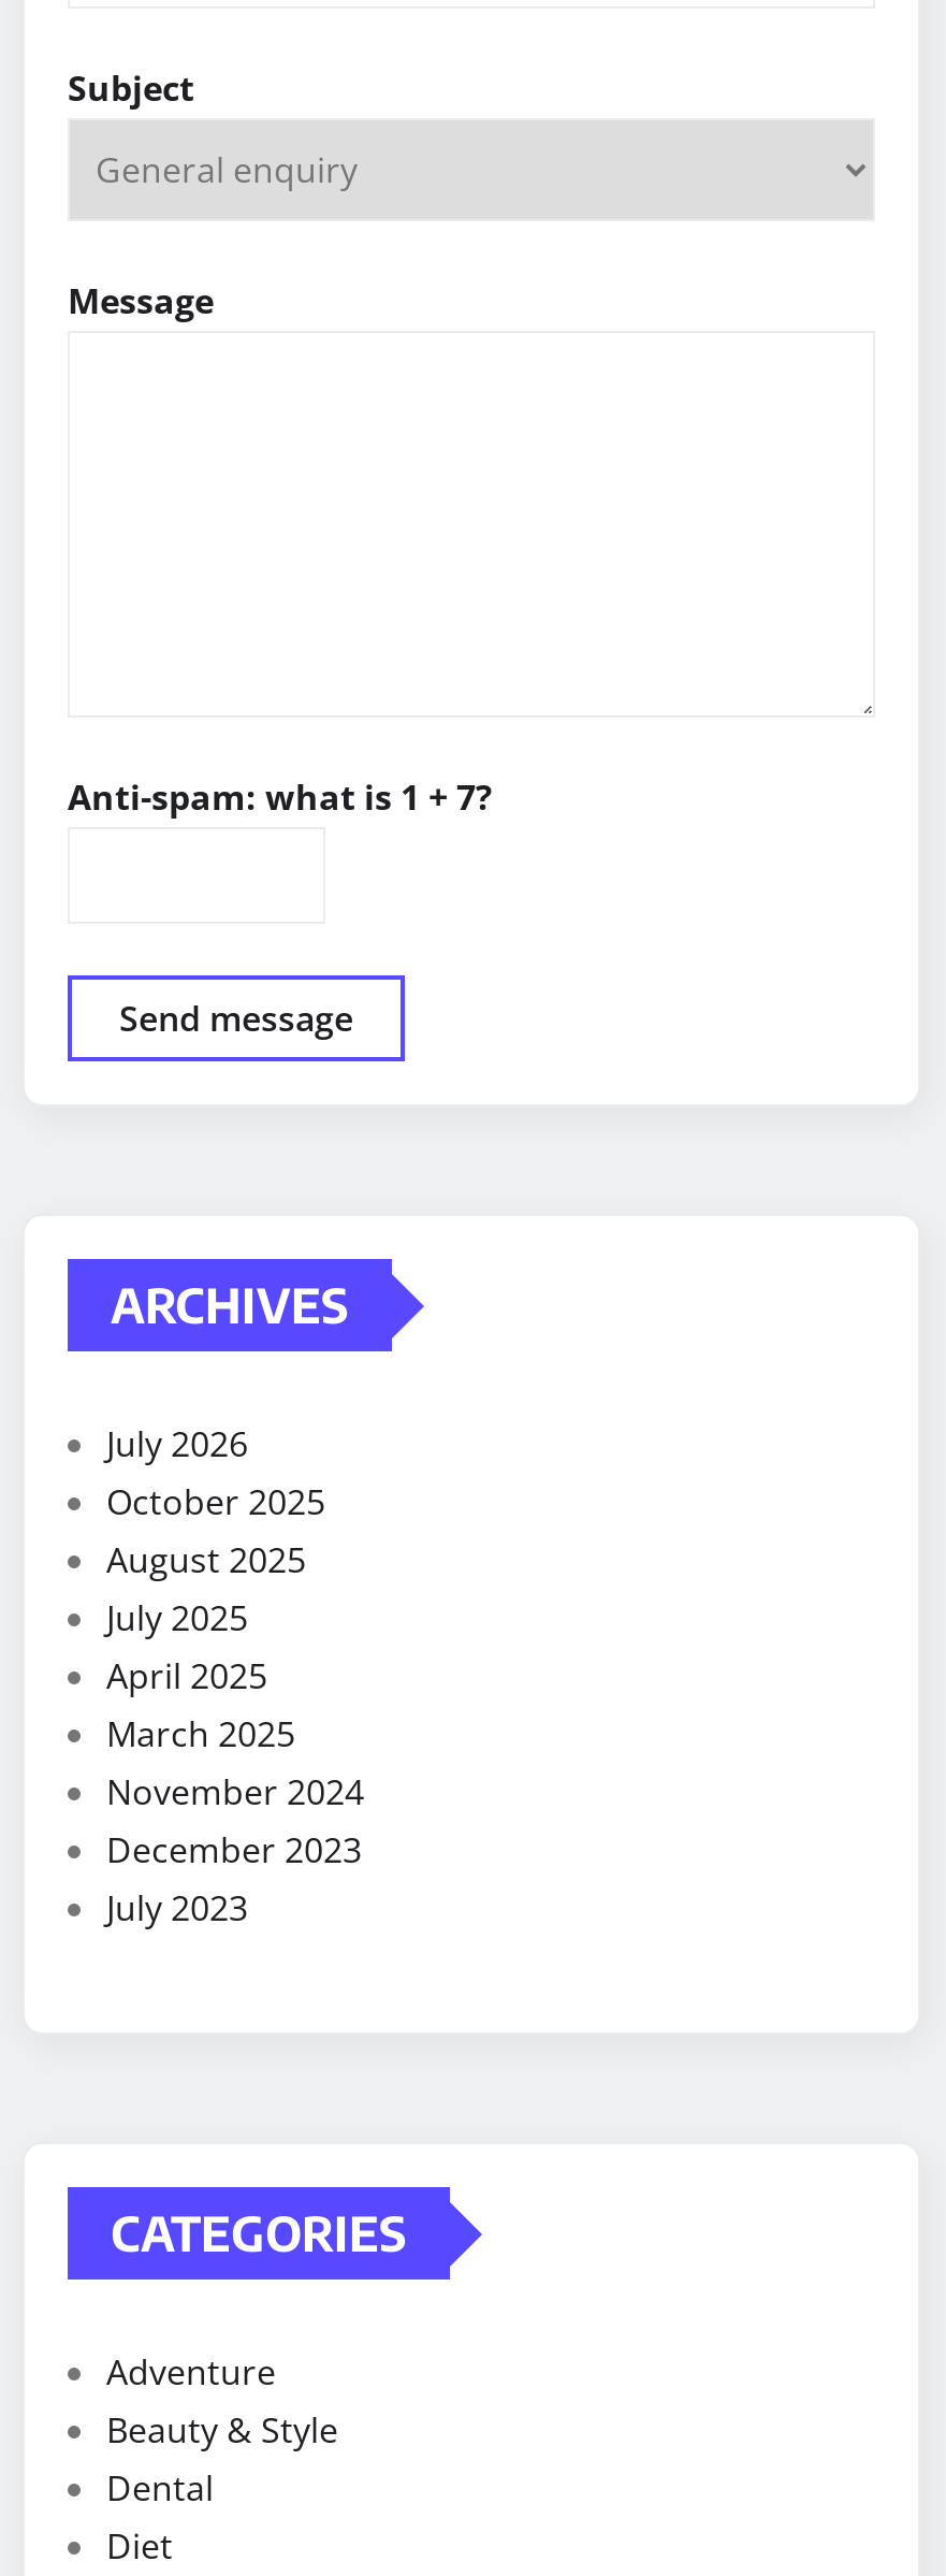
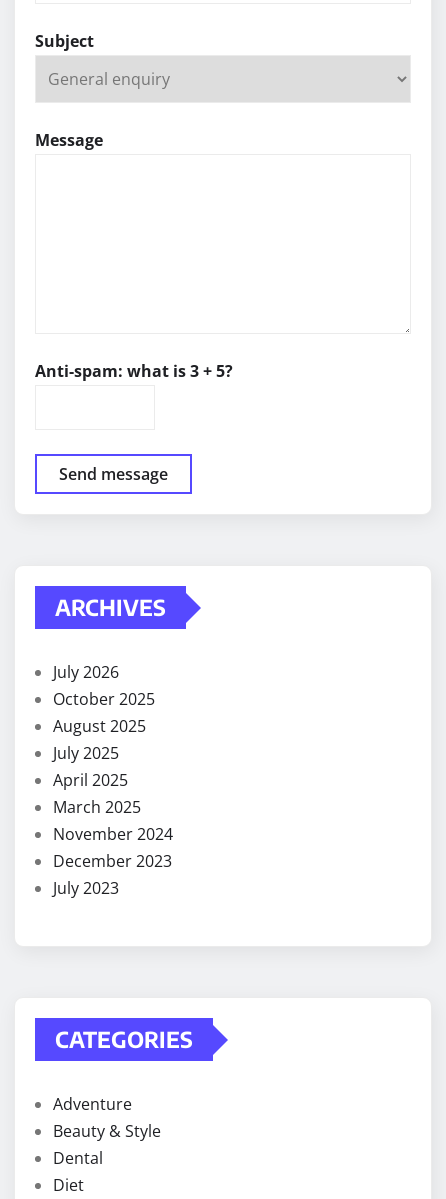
- Anti-spam: what is 1 + 7?
+ Anti-spam: what is 3 + 5?
